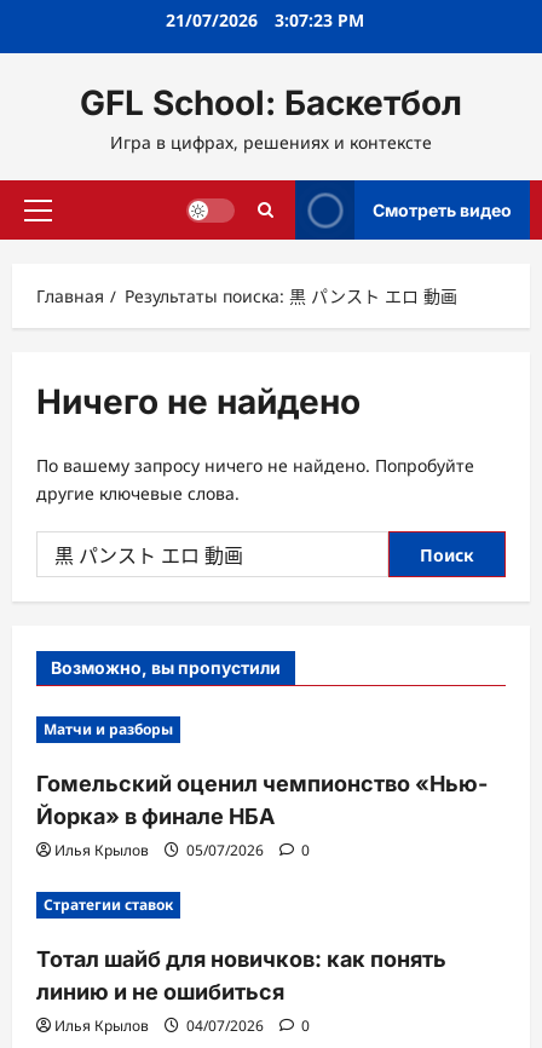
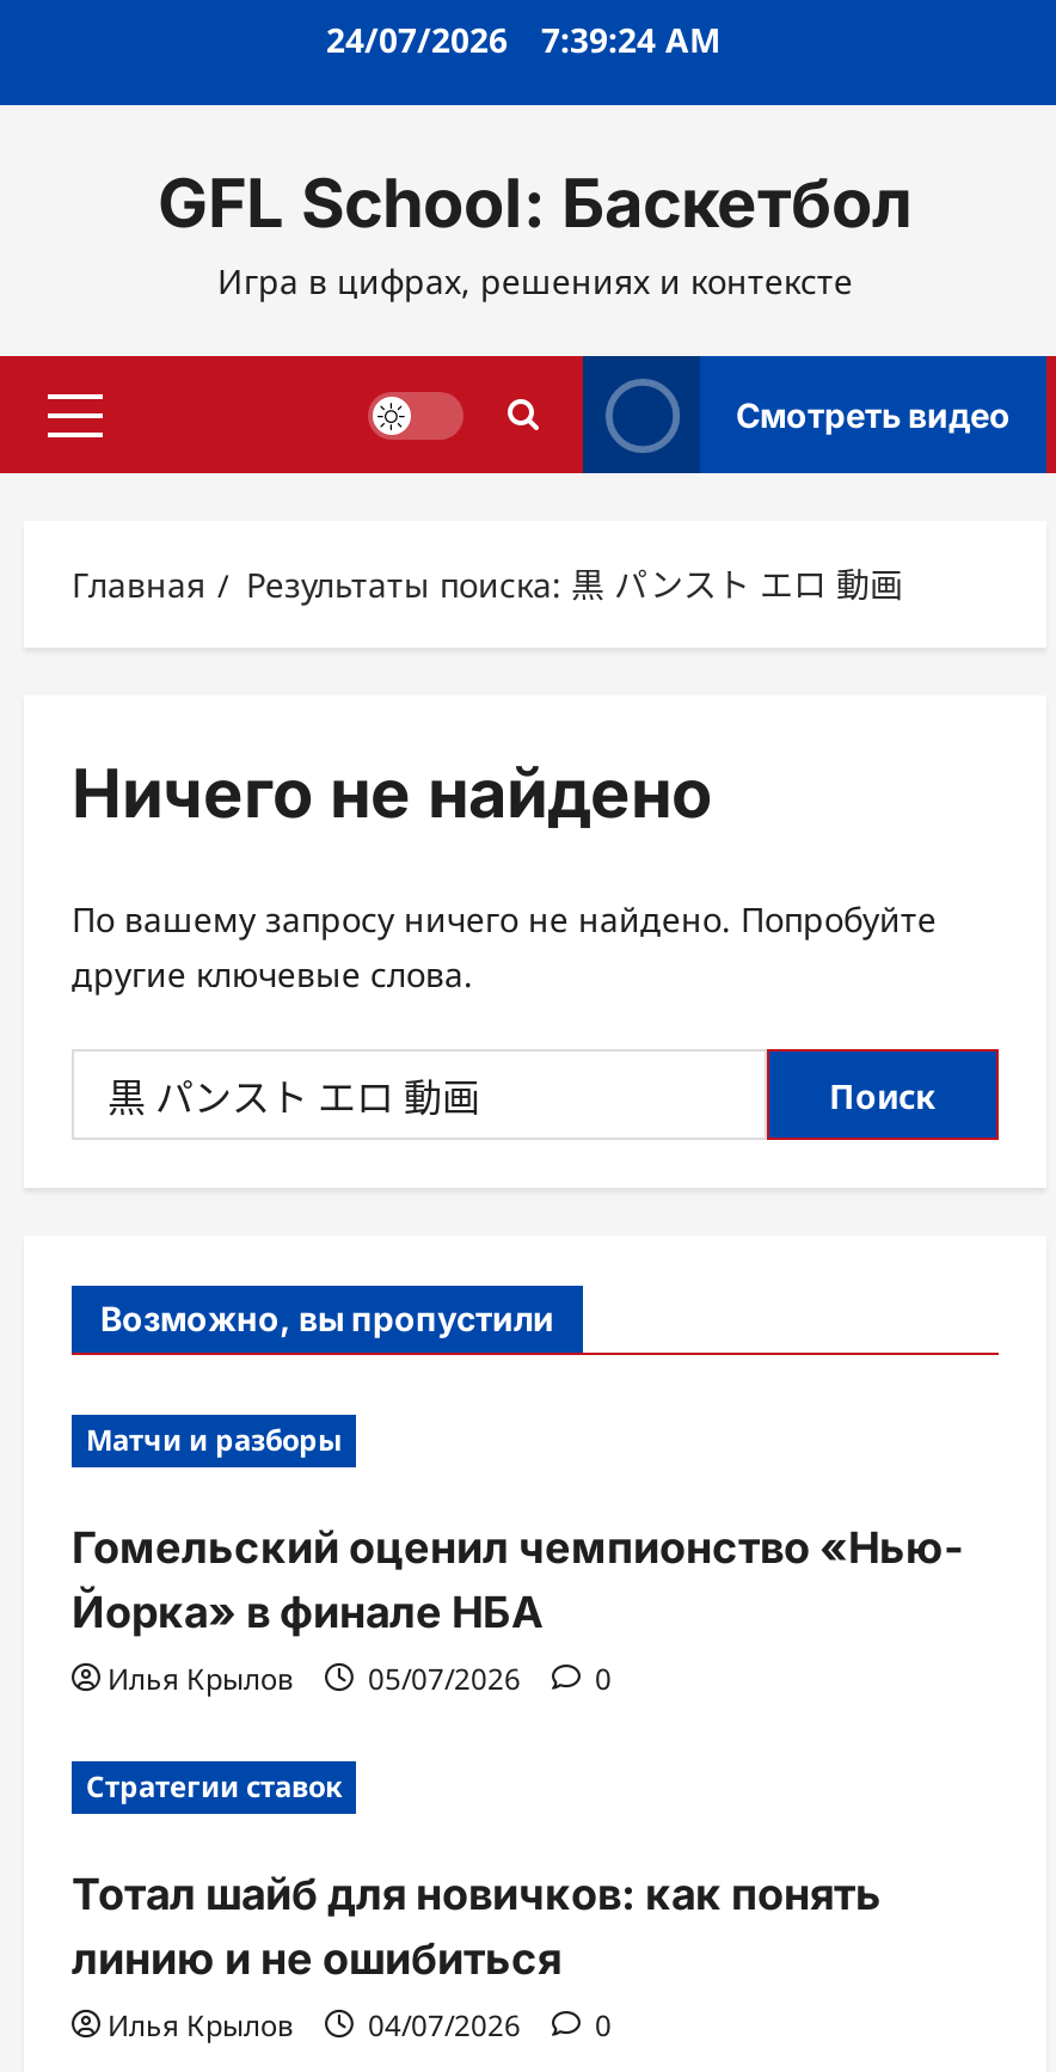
- 21/07/2026 3:07:23 PM
+ 24/07/2026 7:39:24 AM
